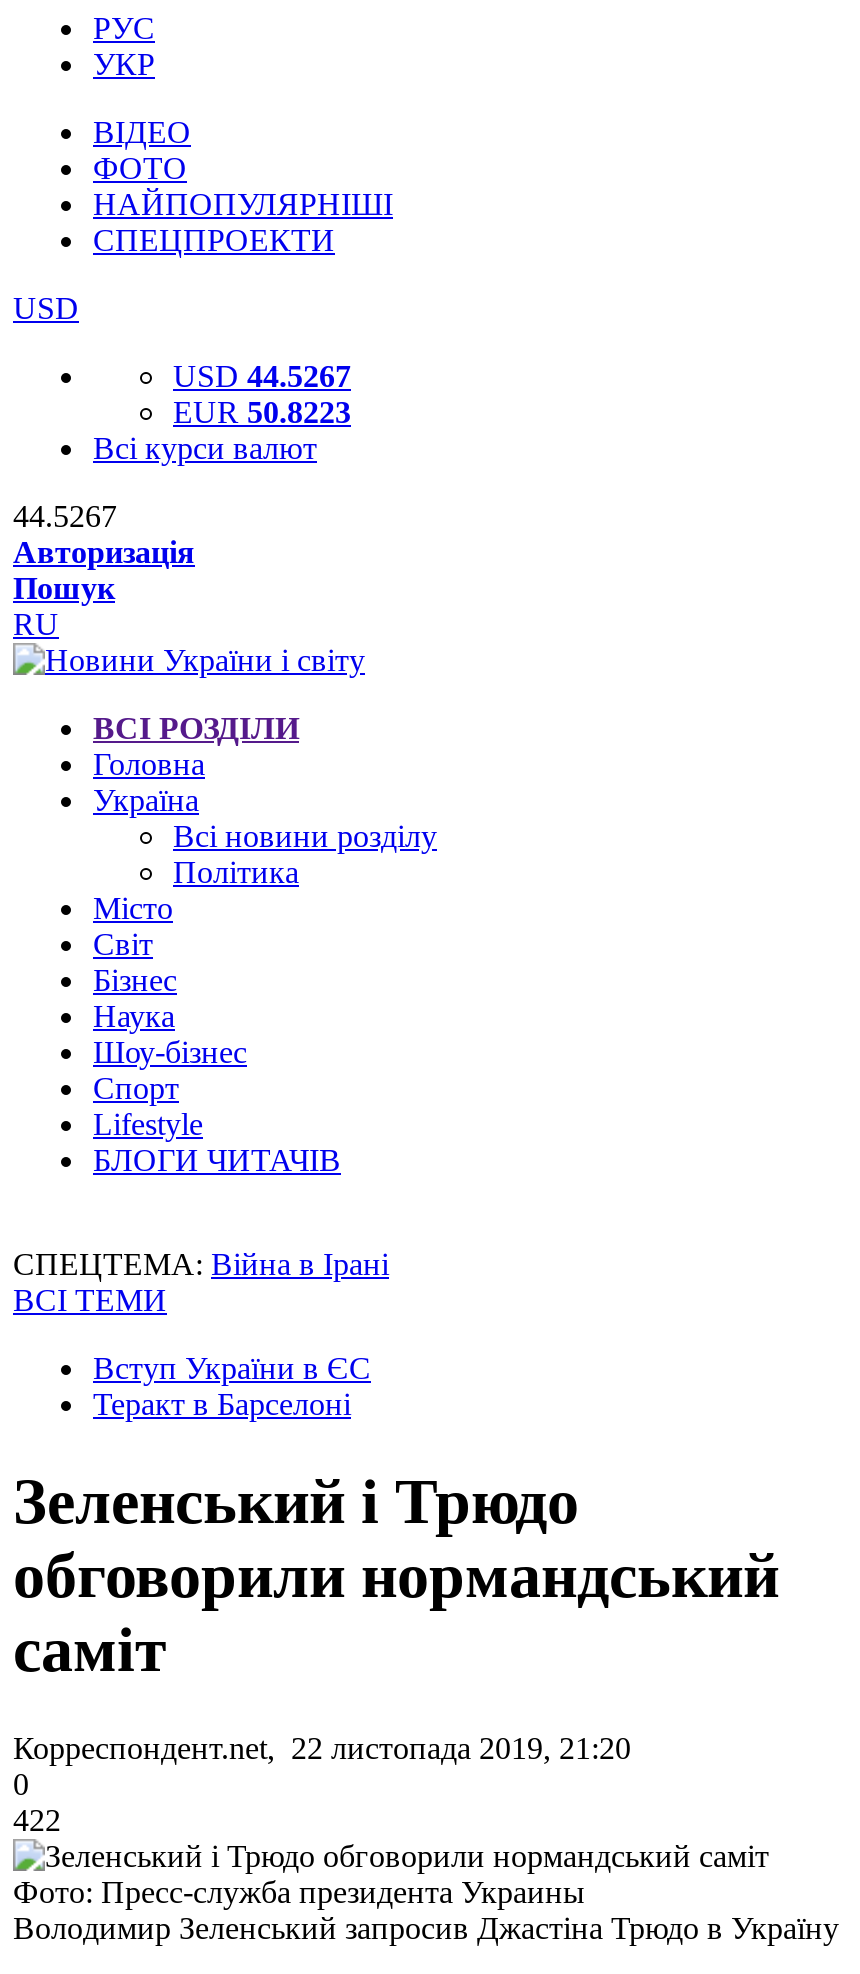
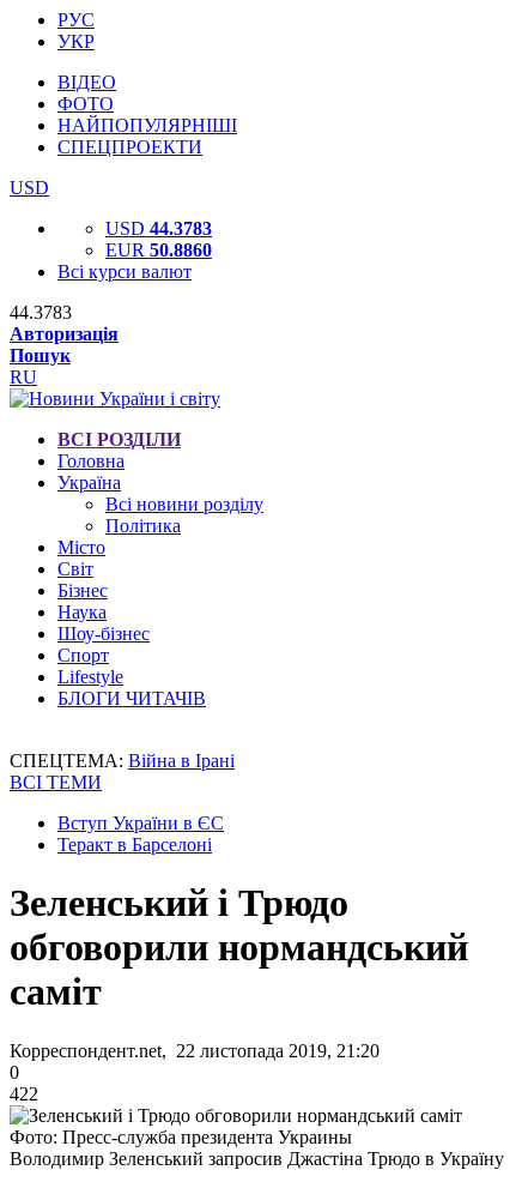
- USD 44.5267
+ USD 44.3783

- EUR 50.8223
+ EUR 50.8860

- 44.5267
+ 44.3783
